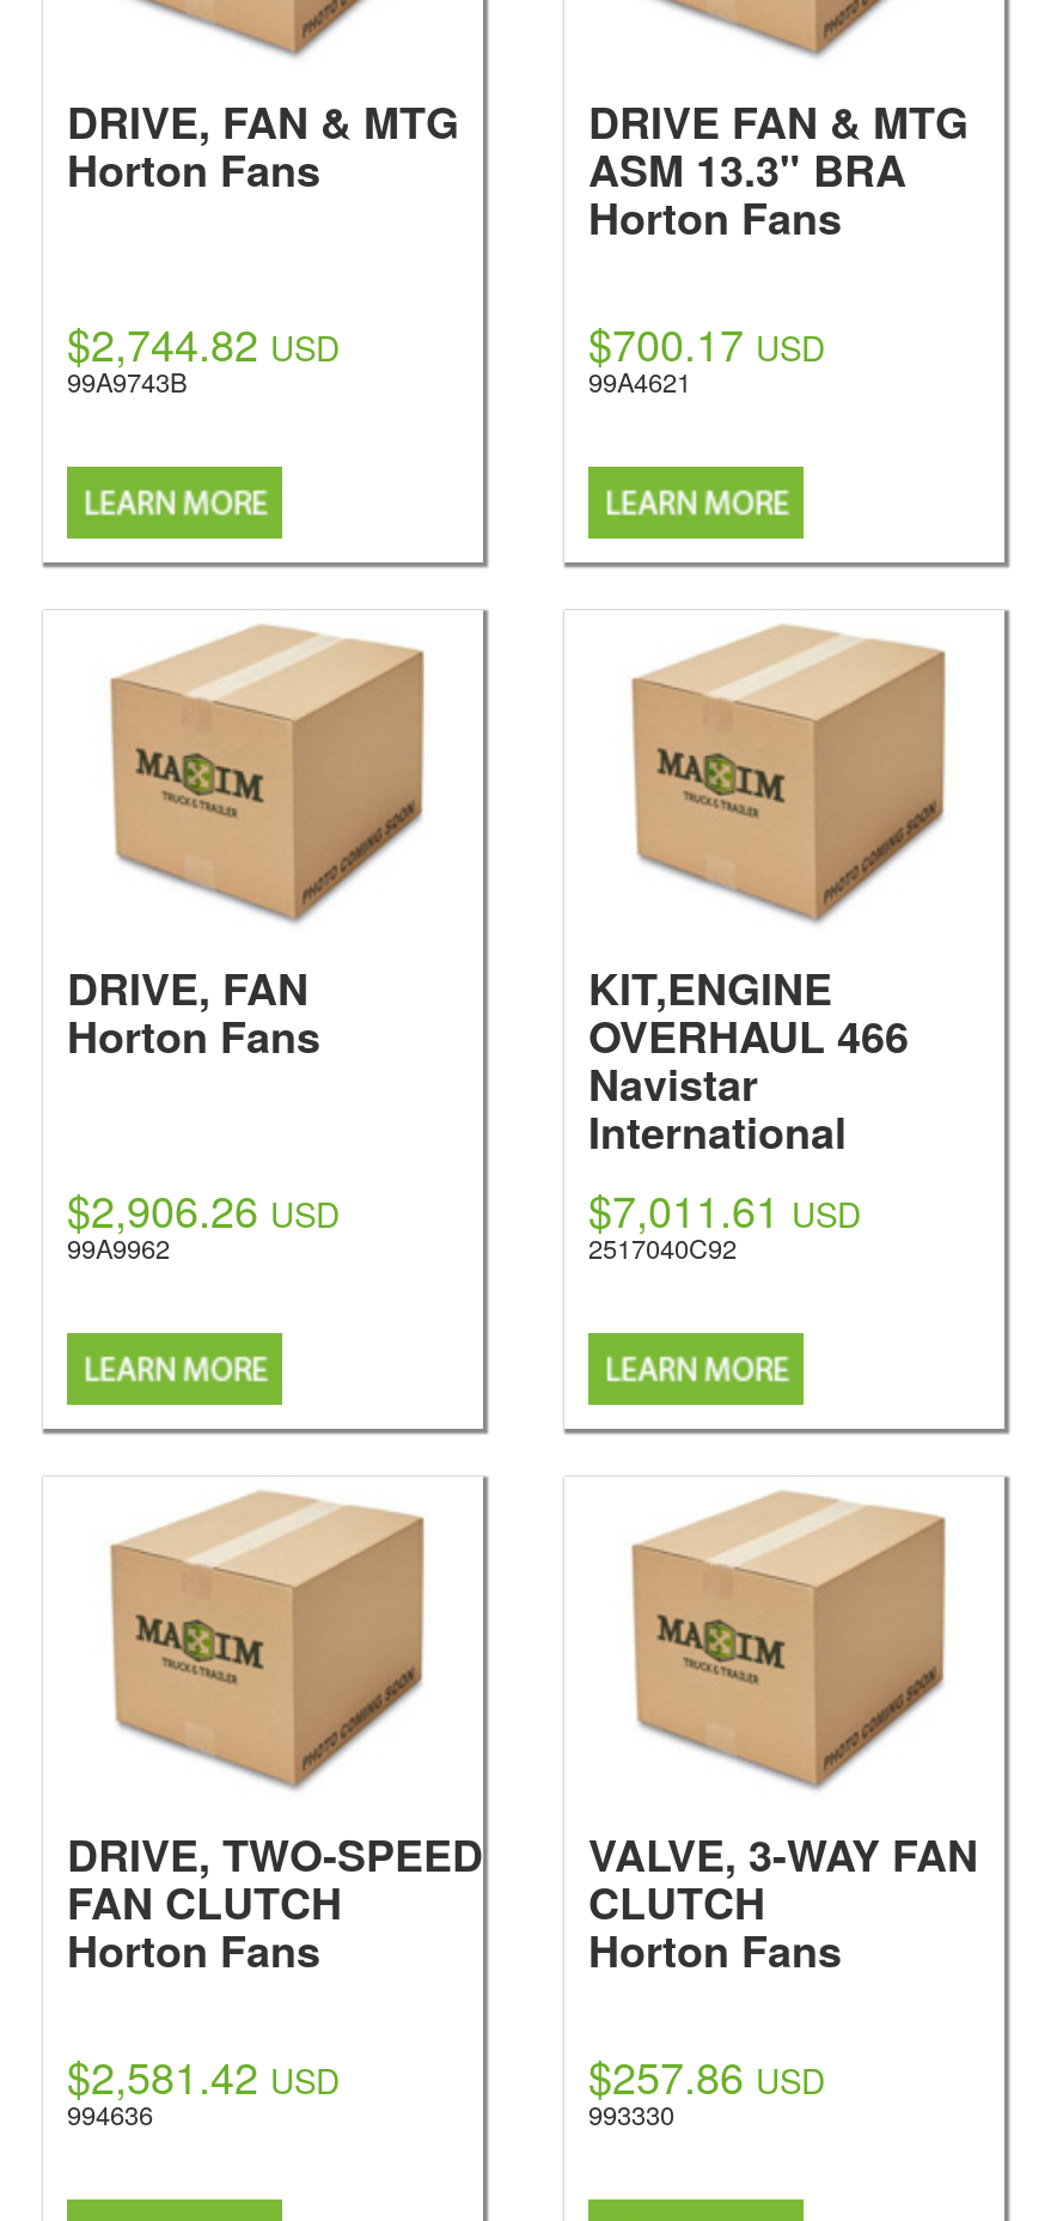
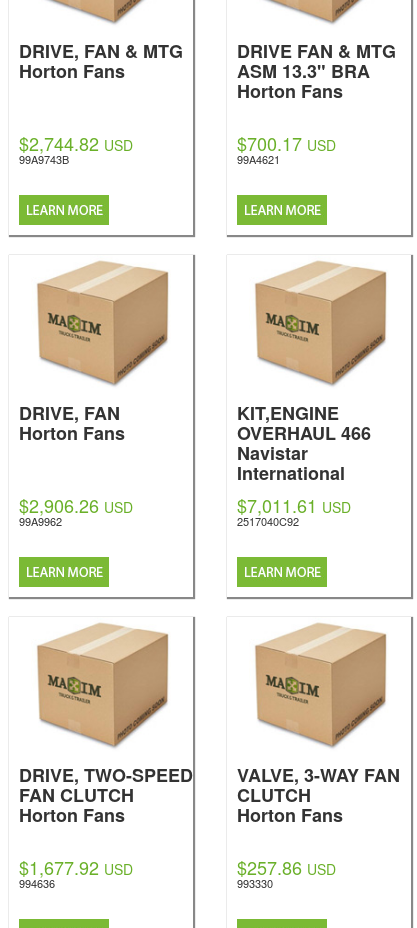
- $2,581.42 USD
+ $1,677.92 USD
